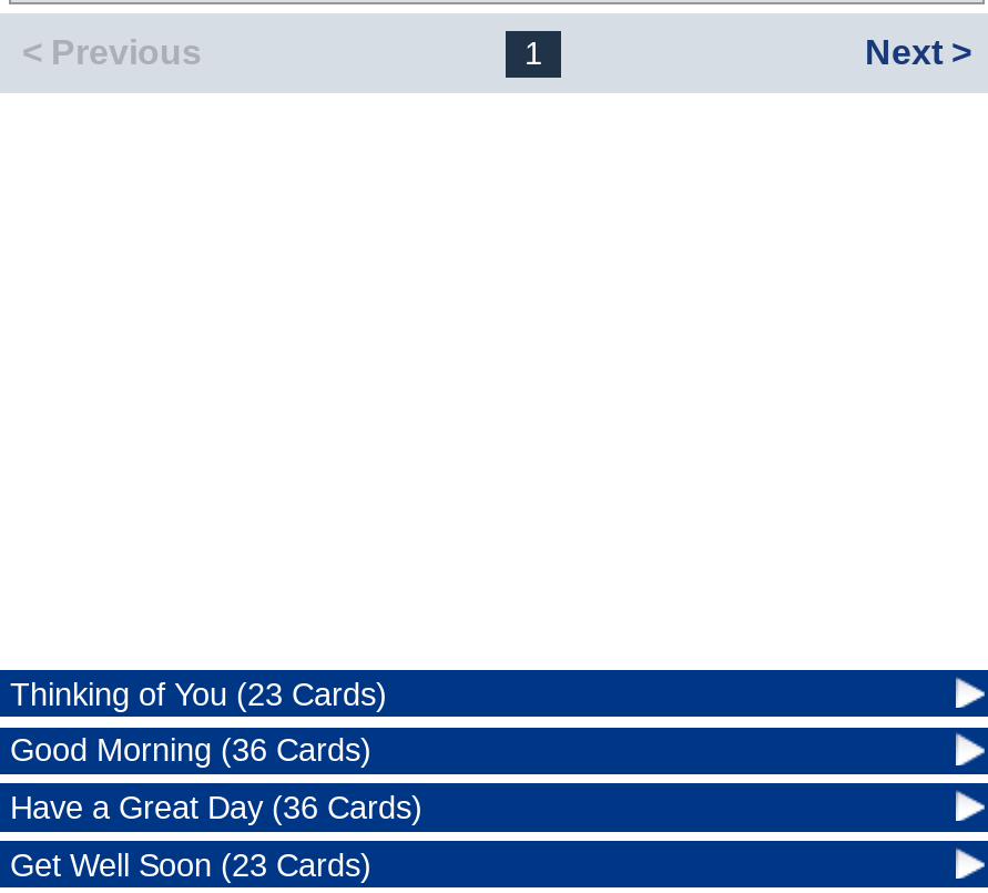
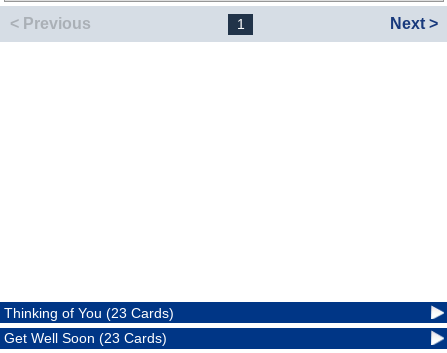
- Good Morning (36 Cards)
- Have a Great Day (36 Cards)
